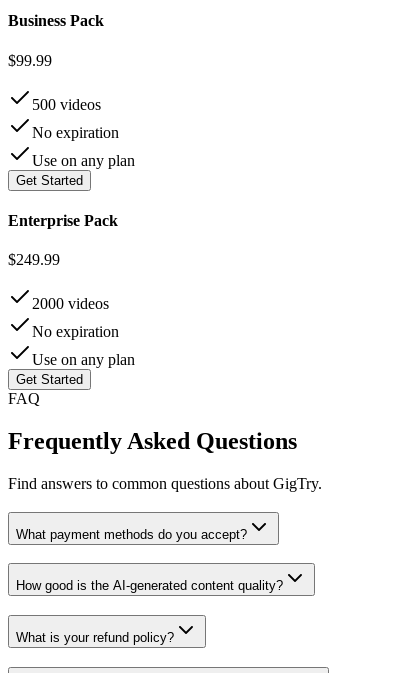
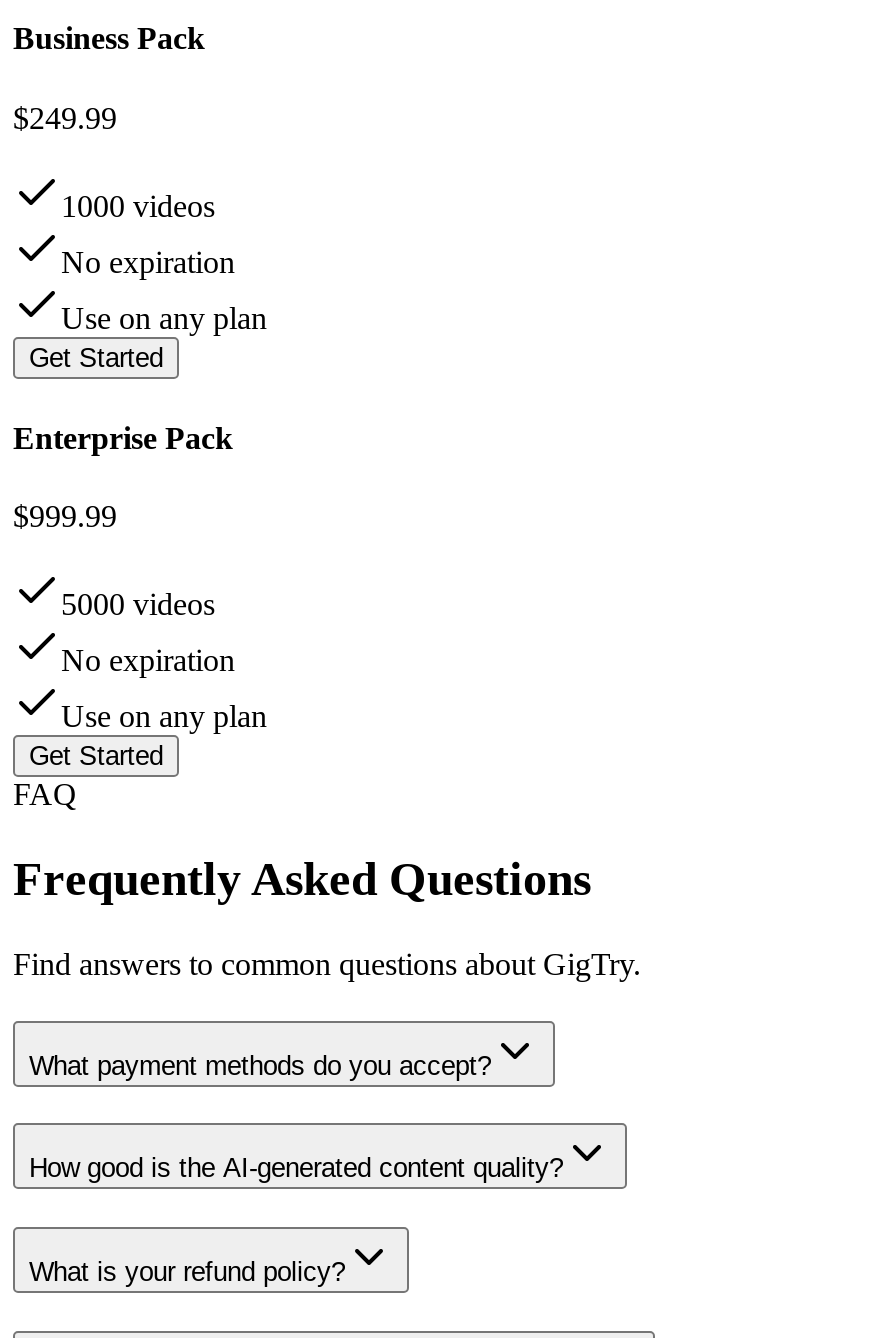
- $99.99
+ $249.99

- 500 videos
+ 1000 videos

- $249.99
+ $999.99

- 2000 videos
+ 5000 videos
